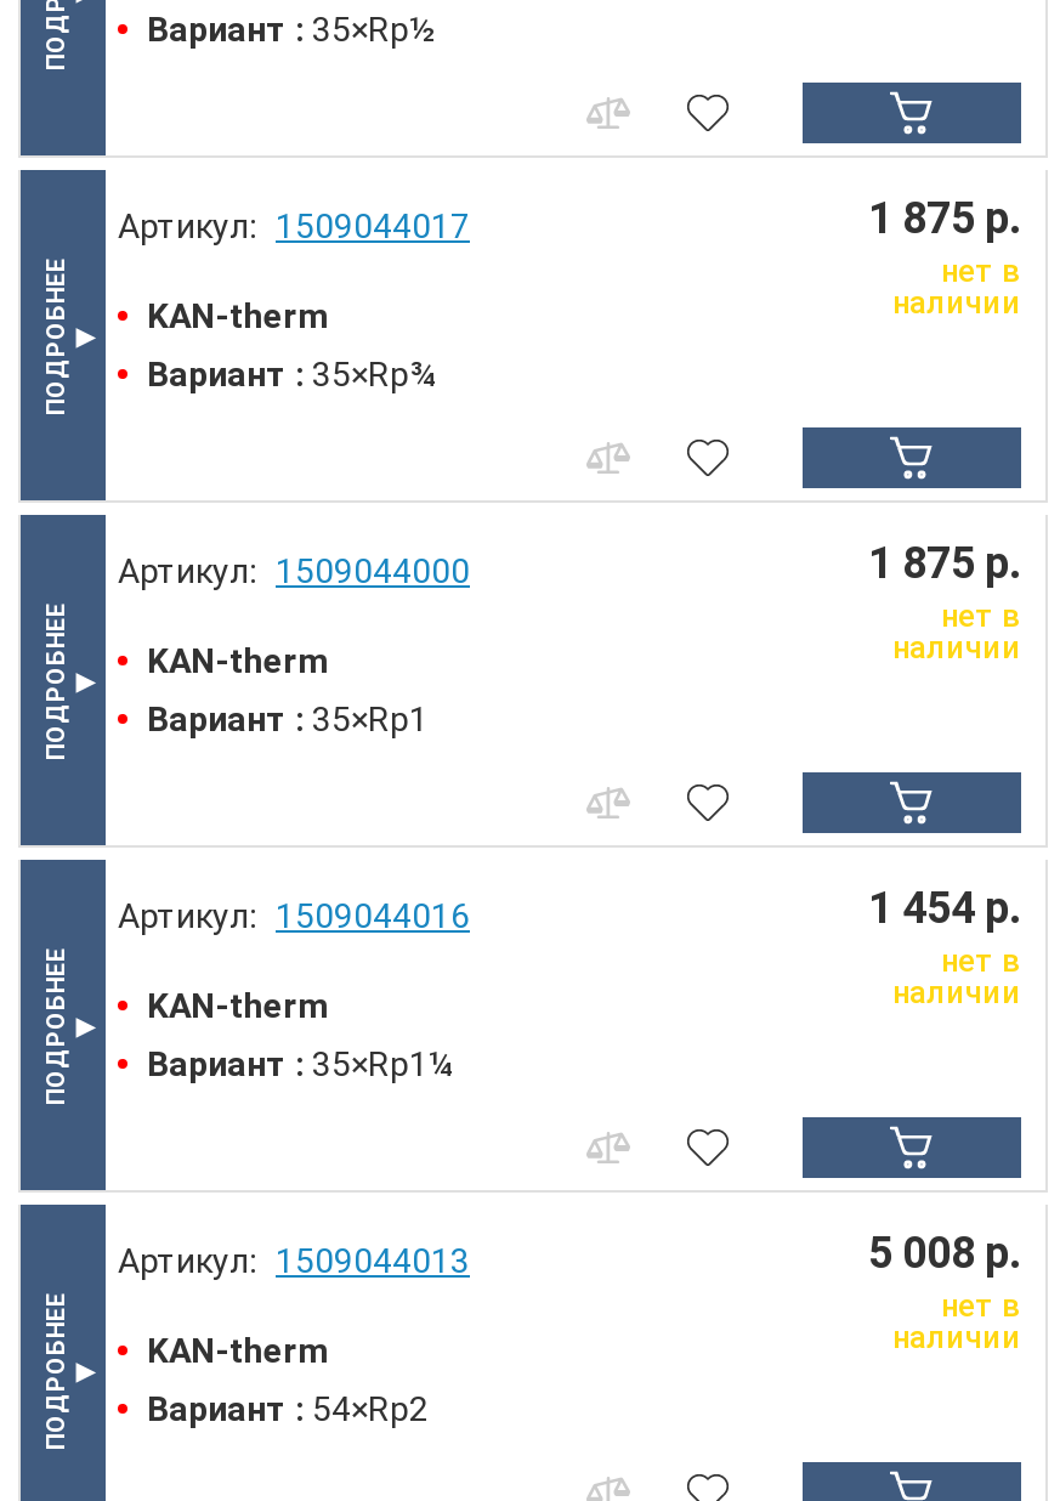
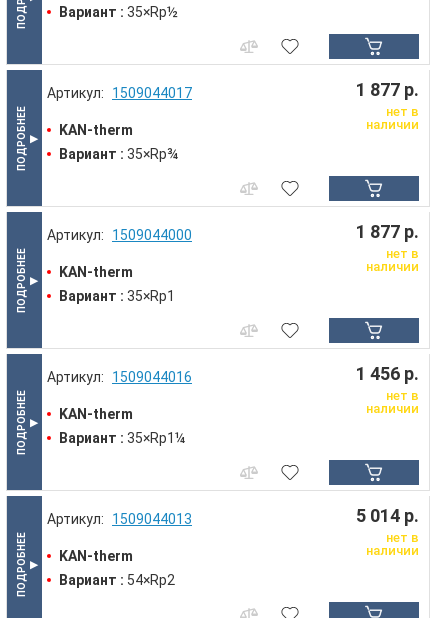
- 1 875 р.
+ 1 877 р.

- 1 875 р.
+ 1 877 р.

- 1 454 р.
+ 1 456 р.

- 5 008 р.
+ 5 014 р.
